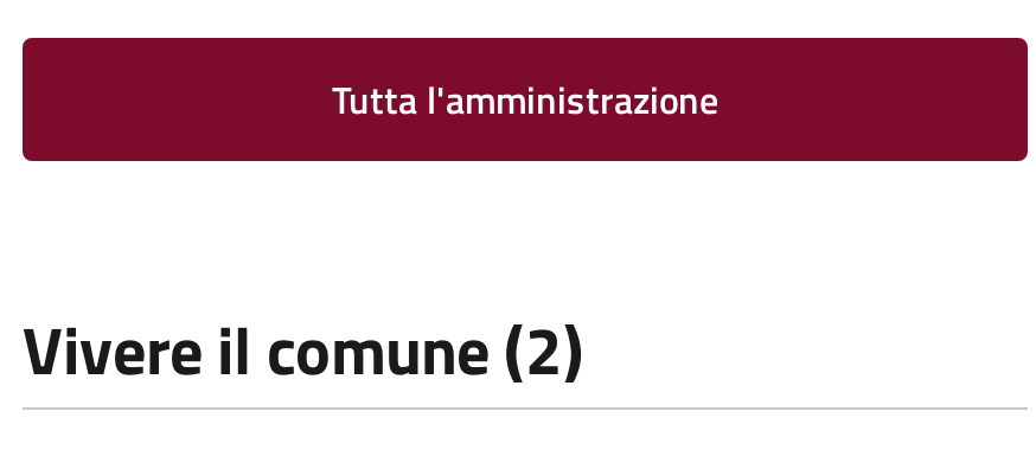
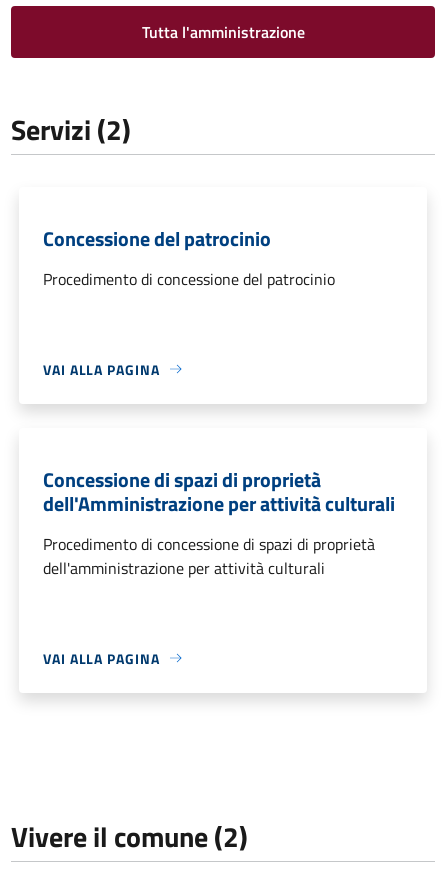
+ Servizi (2)
+ Concessione del patrocinio
+ Procedimento di concessione del patrocinio

+ VAI ALLA PAGINA

+ Concessione di spazi di proprietà
+ dell'Amministrazione per attività culturali
+ Procedimento di concessione di spazi di proprietà
+ dell'amministrazione per attività culturali

+ VAI ALLA PAGINA
